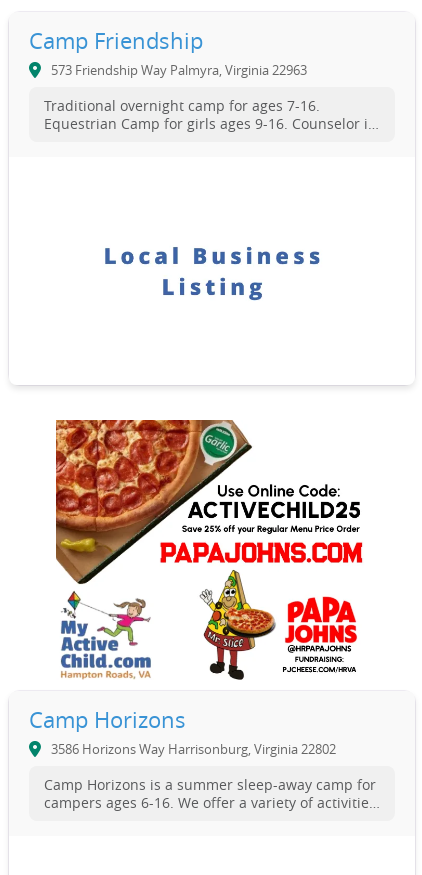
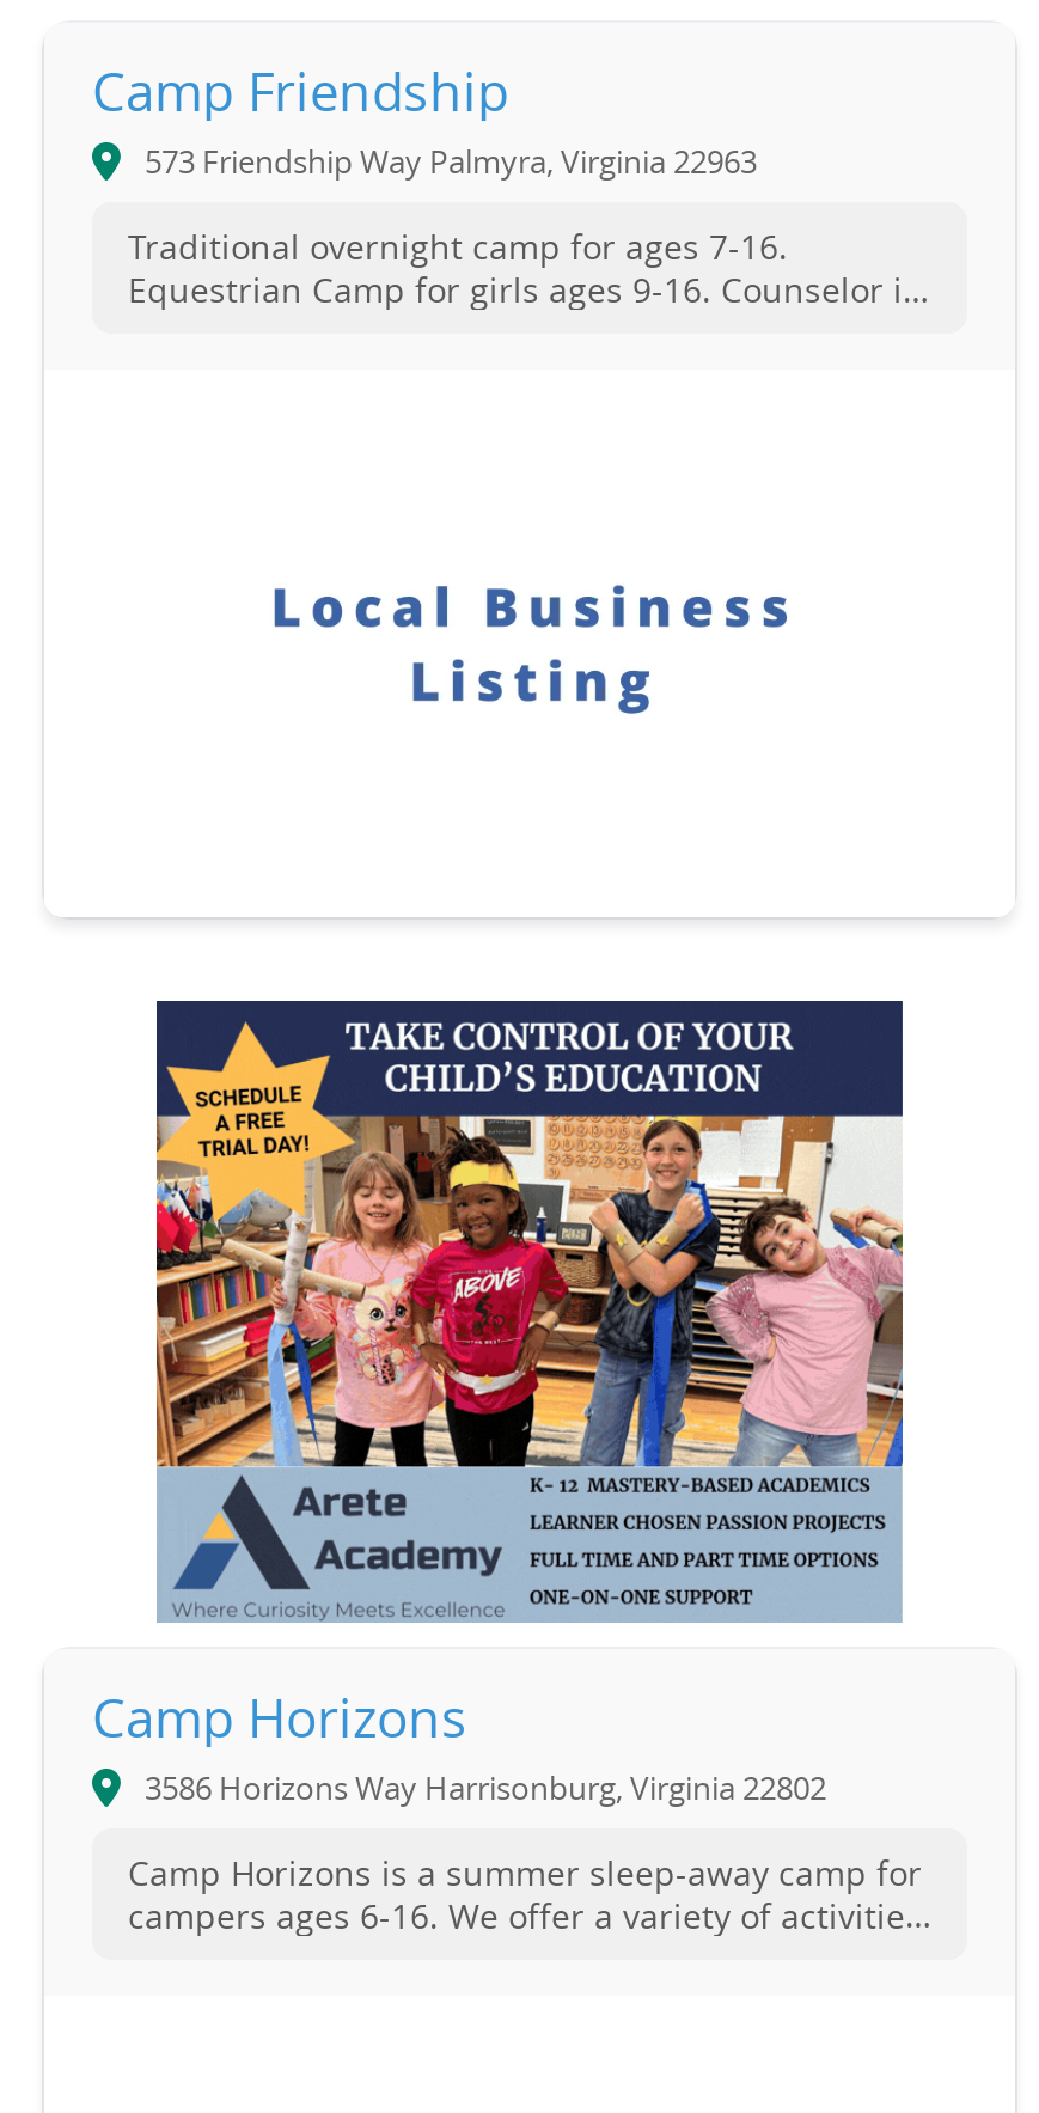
- [image]
+ [image]
